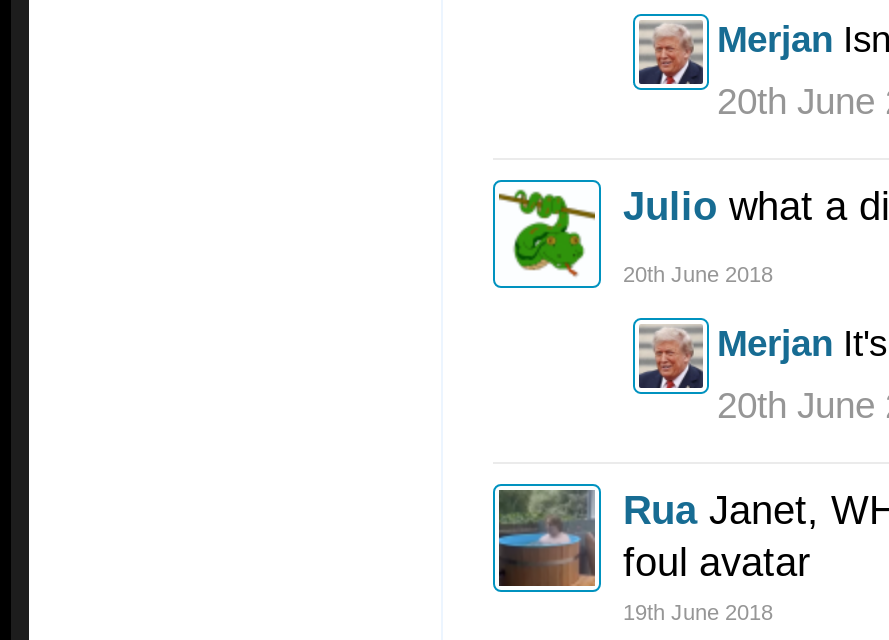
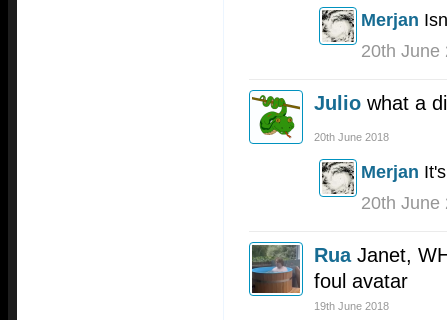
- [image]
+ [image]

- [image]
+ [image]
